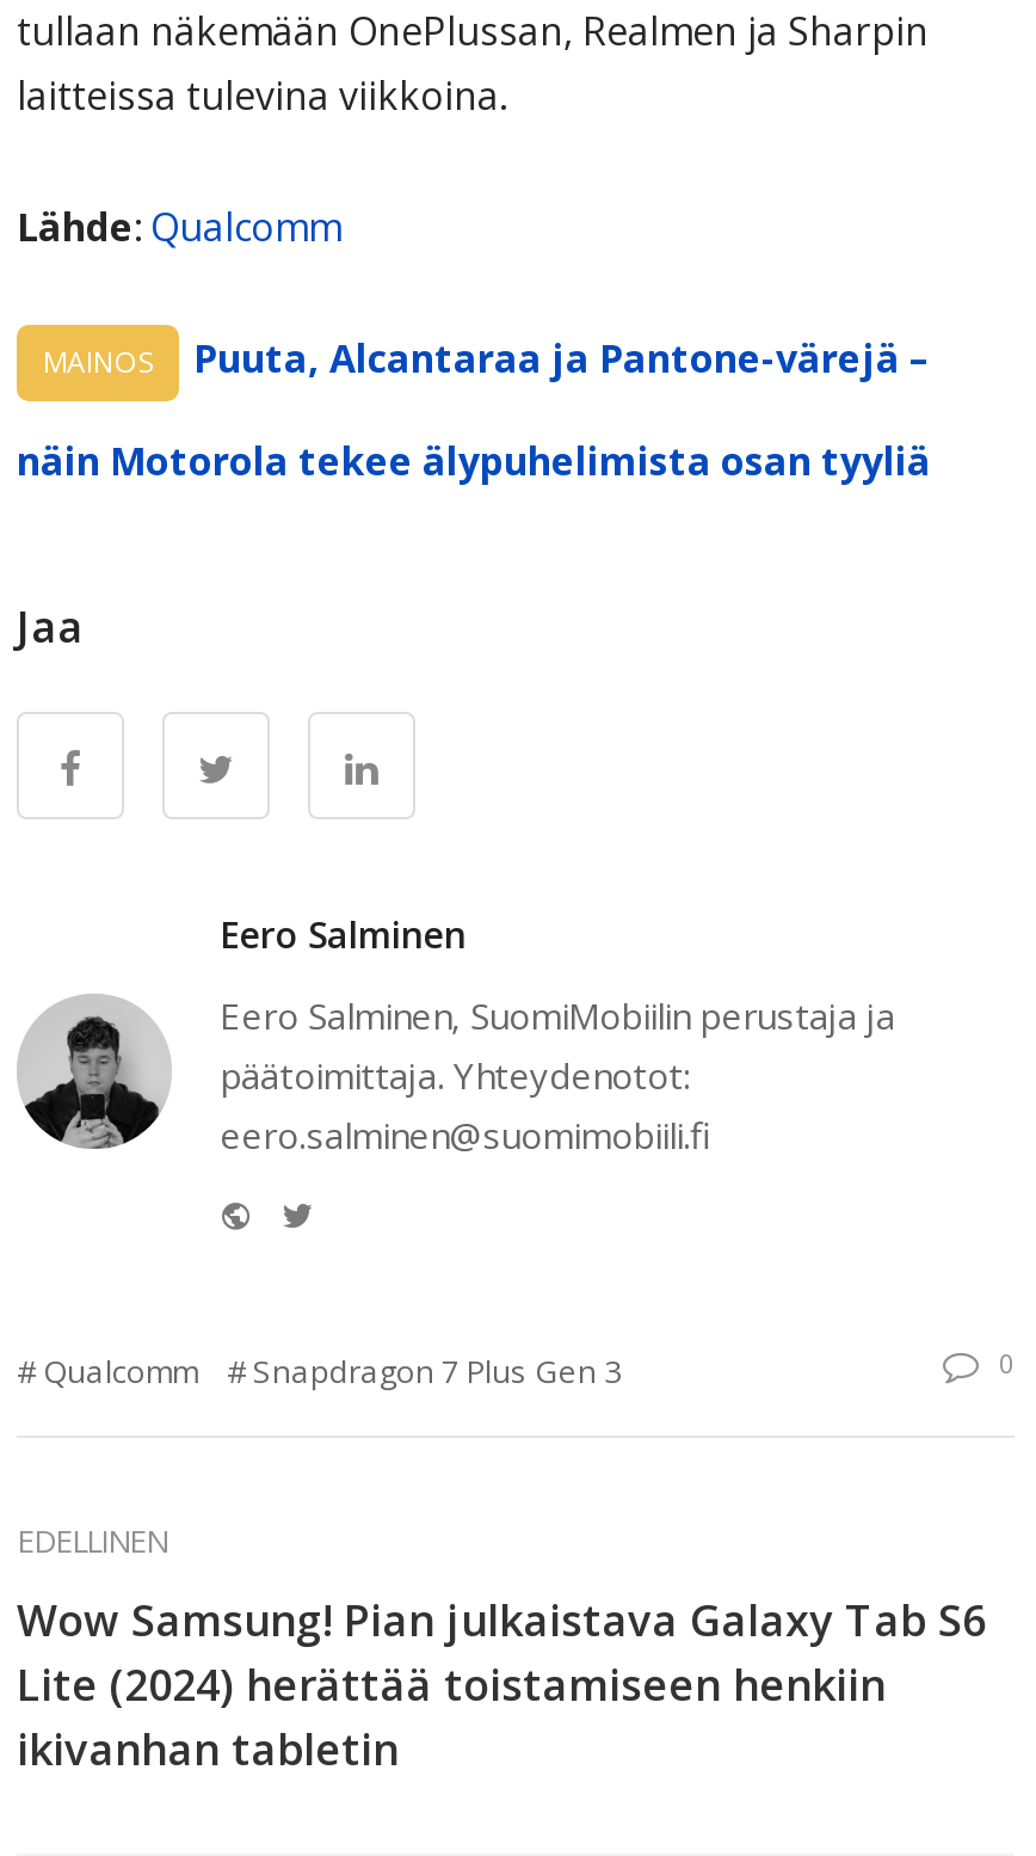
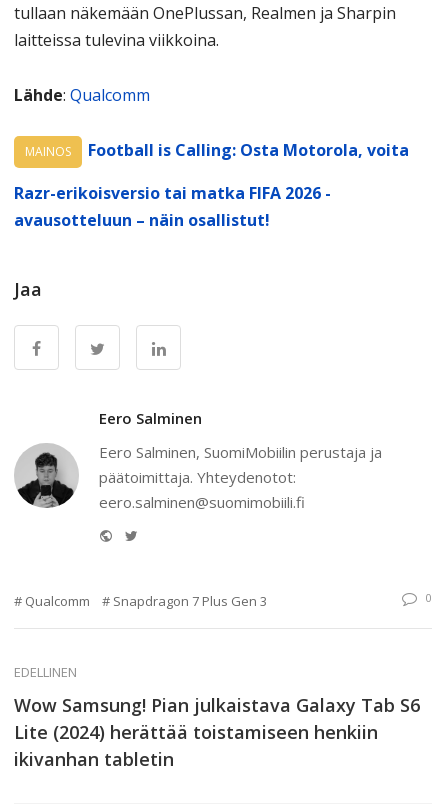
- Puuta, Alcantaraa ja Pantone-värejä –
+ Football is Calling: Osta Motorola, voita

- näin Motorola tekee älypuhelimista osan tyyliä
+ Razr-erikoisversio tai matka FIFA 2026 -
+ avausotteluun – näin osallistut!
